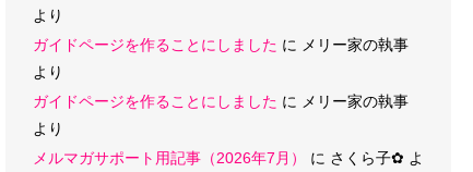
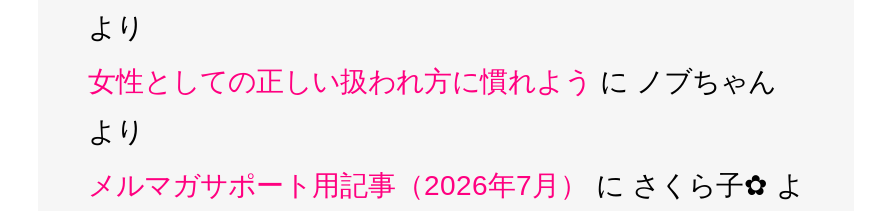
- ガイドページを作ることにしましたにメリー家の執事
- より
- ガイドページを作ることにしましたにメリー家の執事
+ 女性としての正しい扱われ方に慣れようにノブちゃん
